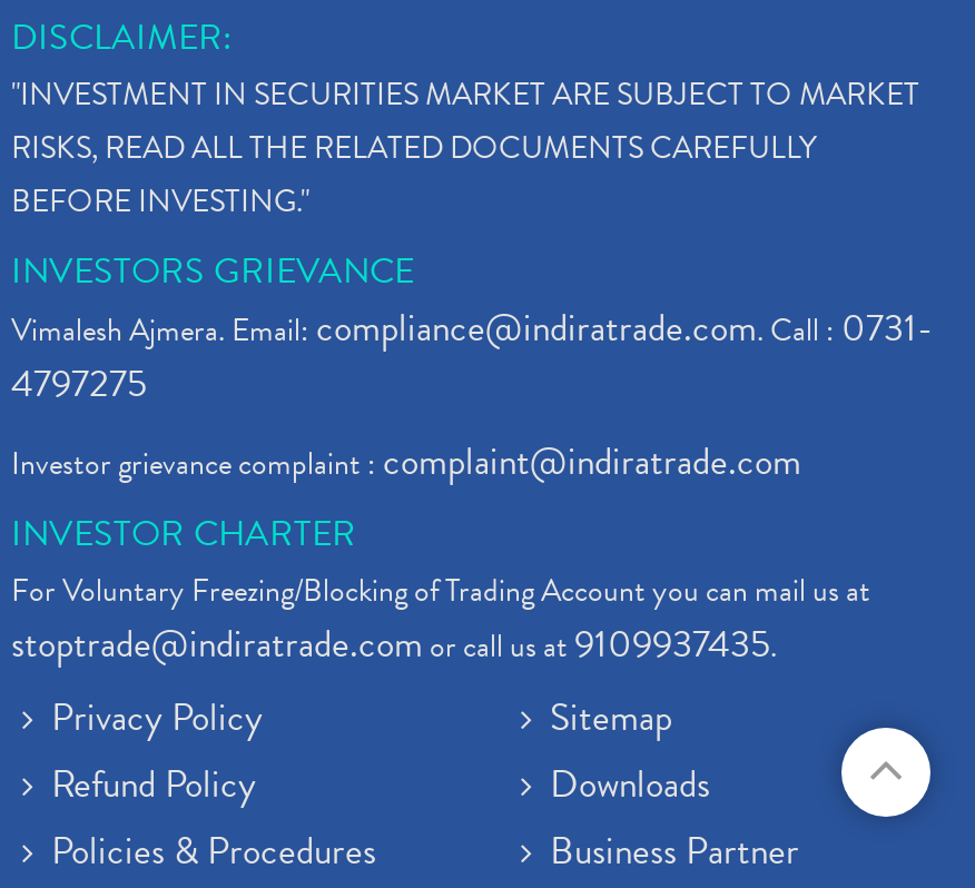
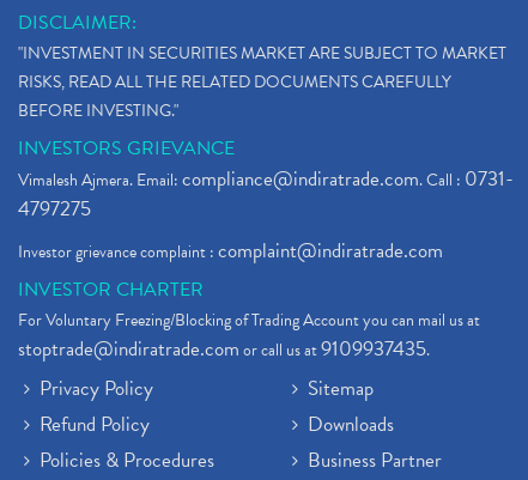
- [image]
